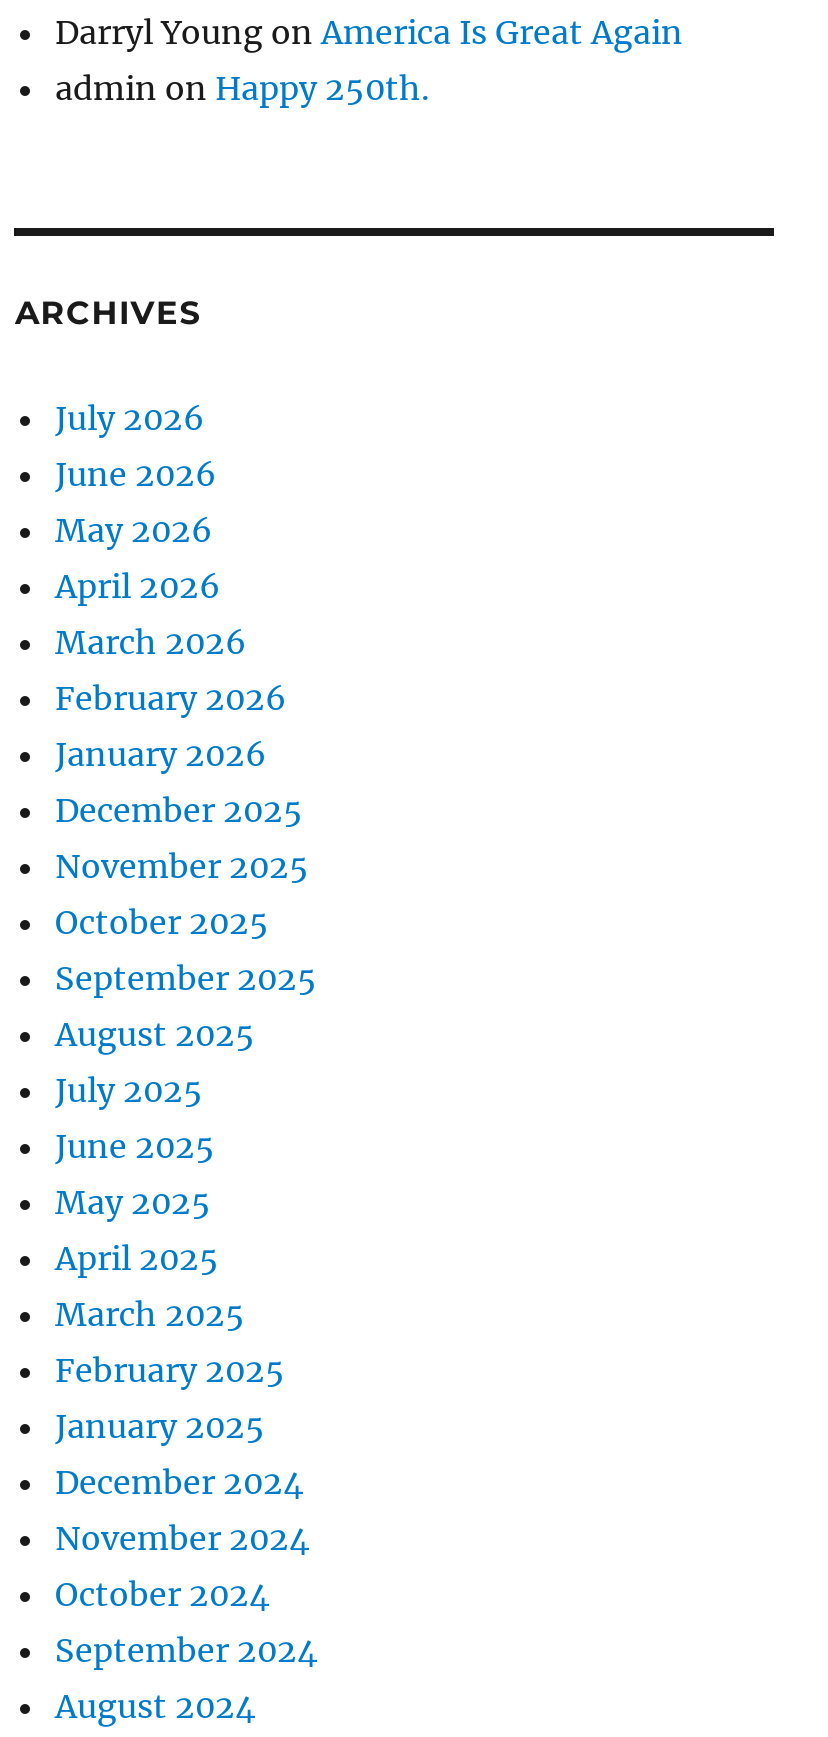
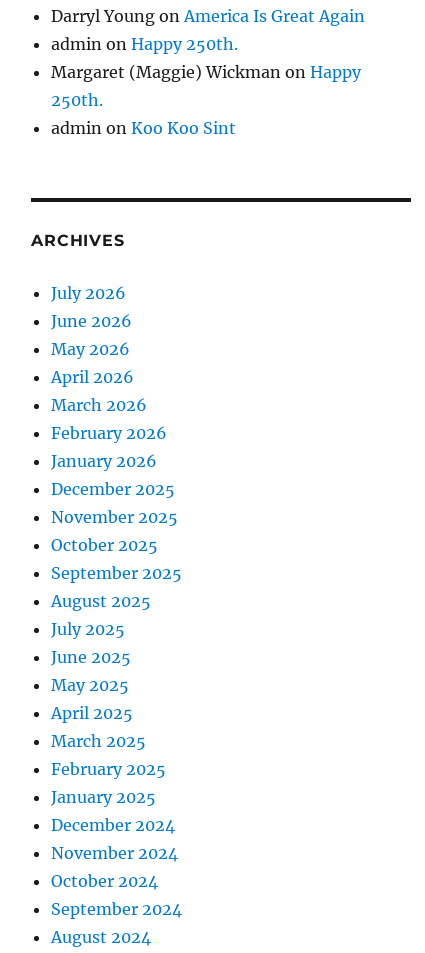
+ Margaret (Maggie) Wickman on Happy
+ 250th.
+ admin on Koo Koo Sint
